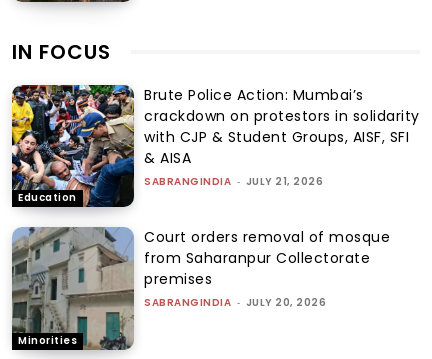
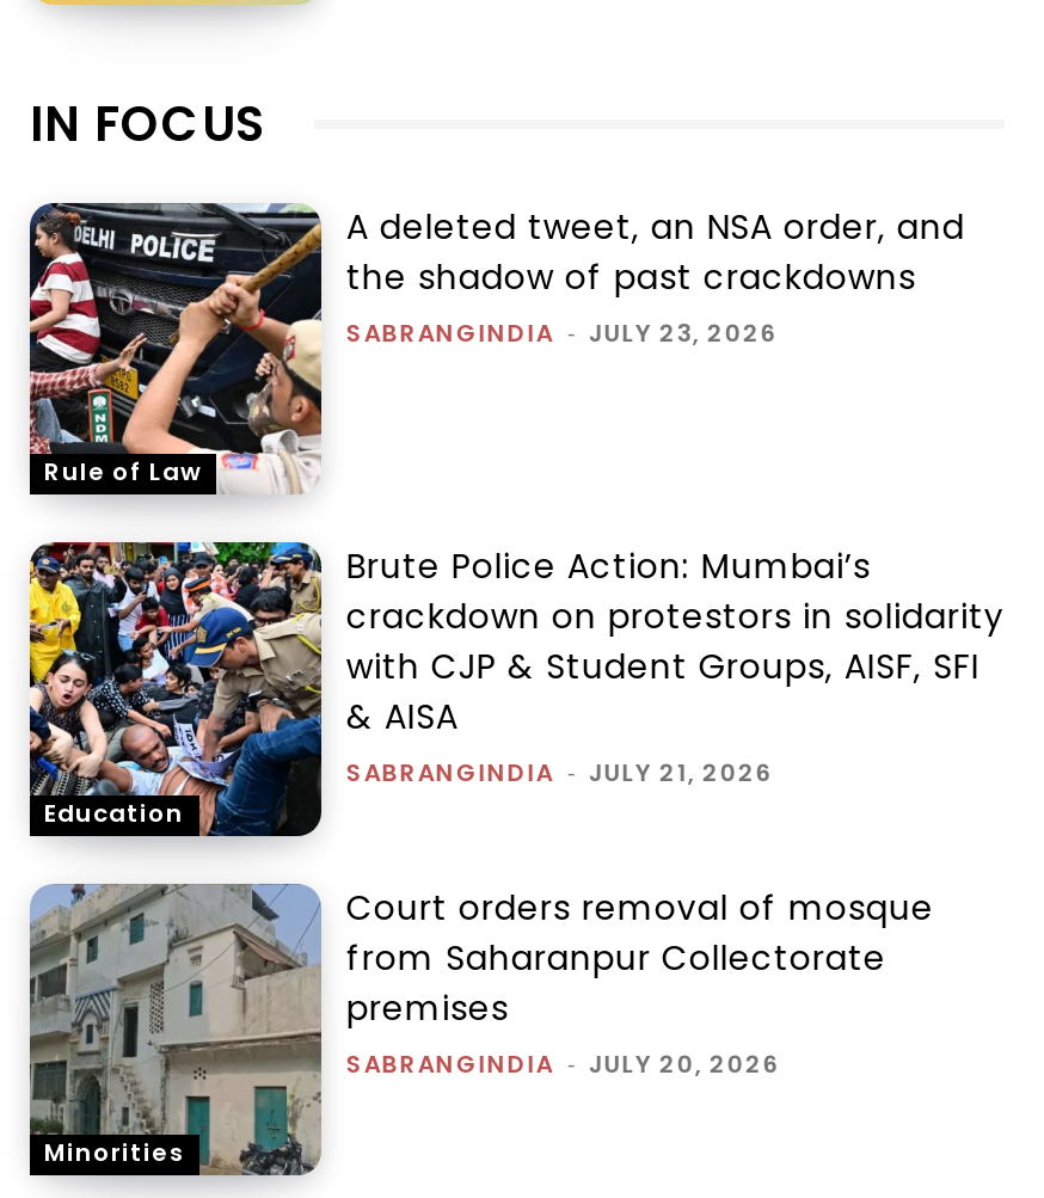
+ [image]
+ Rule of Law

+ A deleted tweet, an NSA order, and
+ the shadow of past crackdowns
+ SABRANGINDIA - JULY 23, 2026
